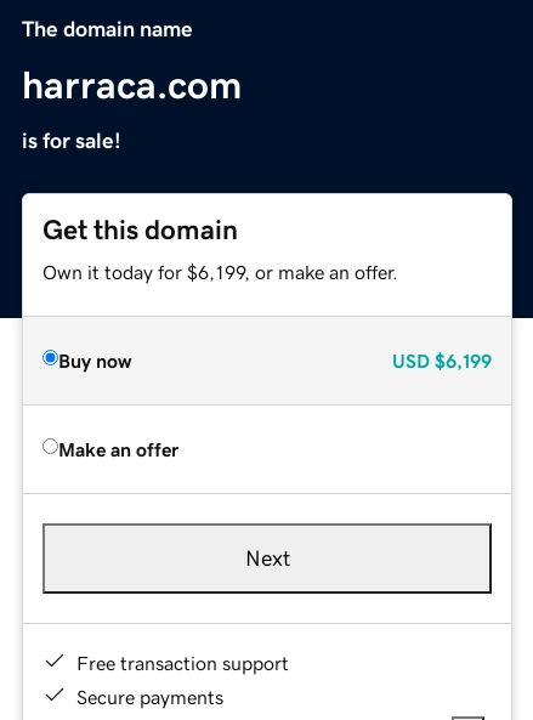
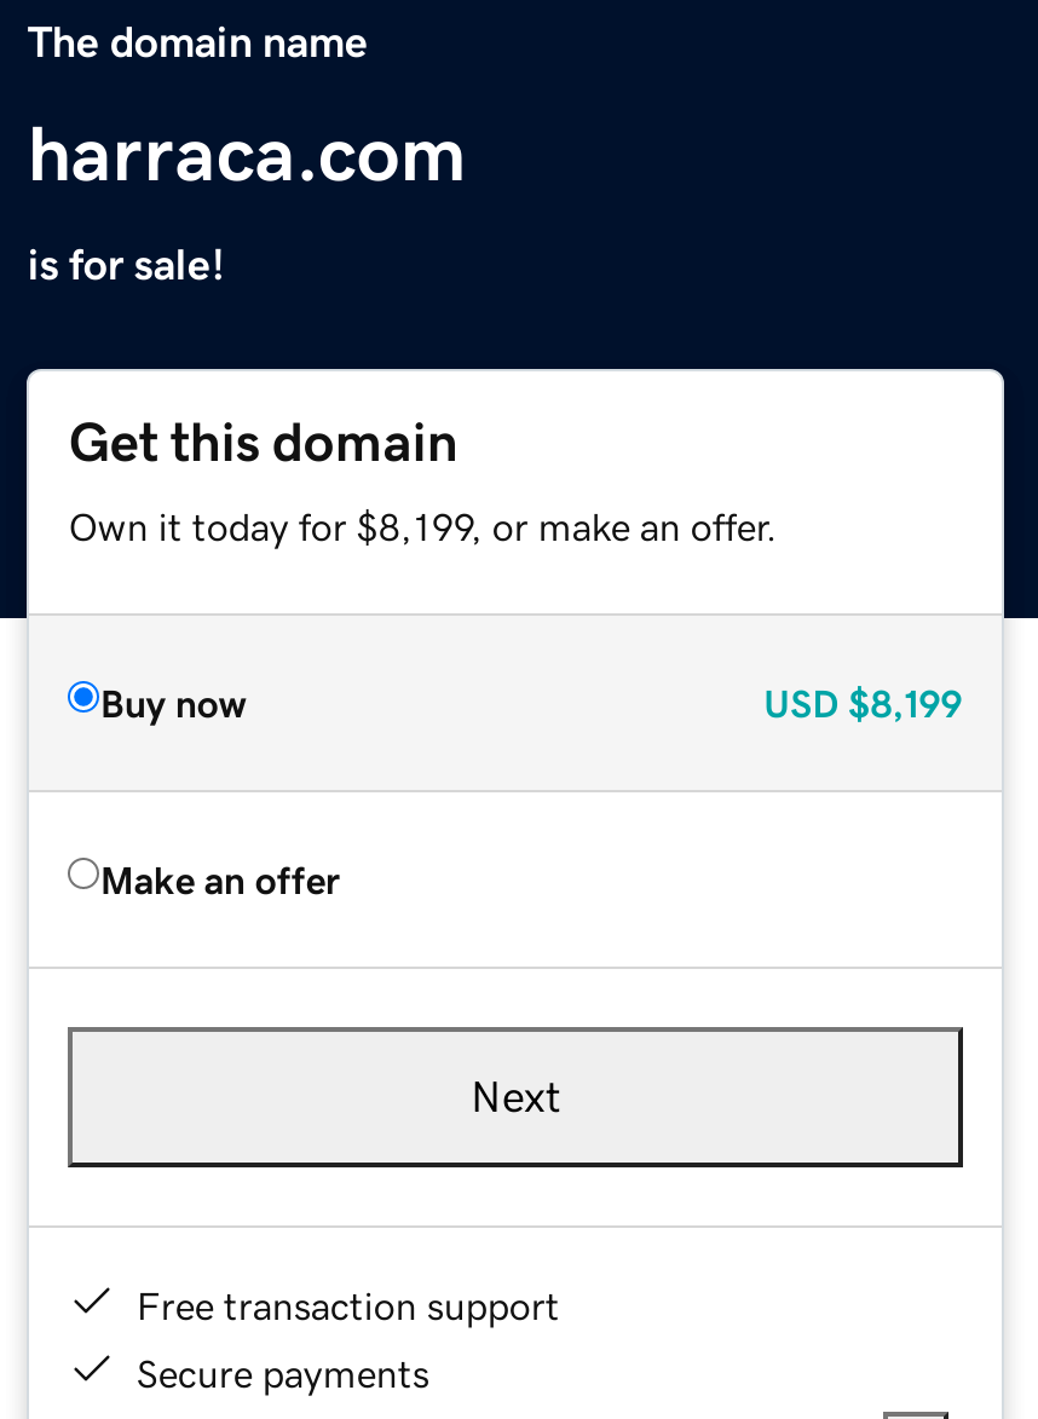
- Own it today for $6,199, or make an offer.
+ Own it today for $8,199, or make an offer.

- USD $6,199
+ USD $8,199
